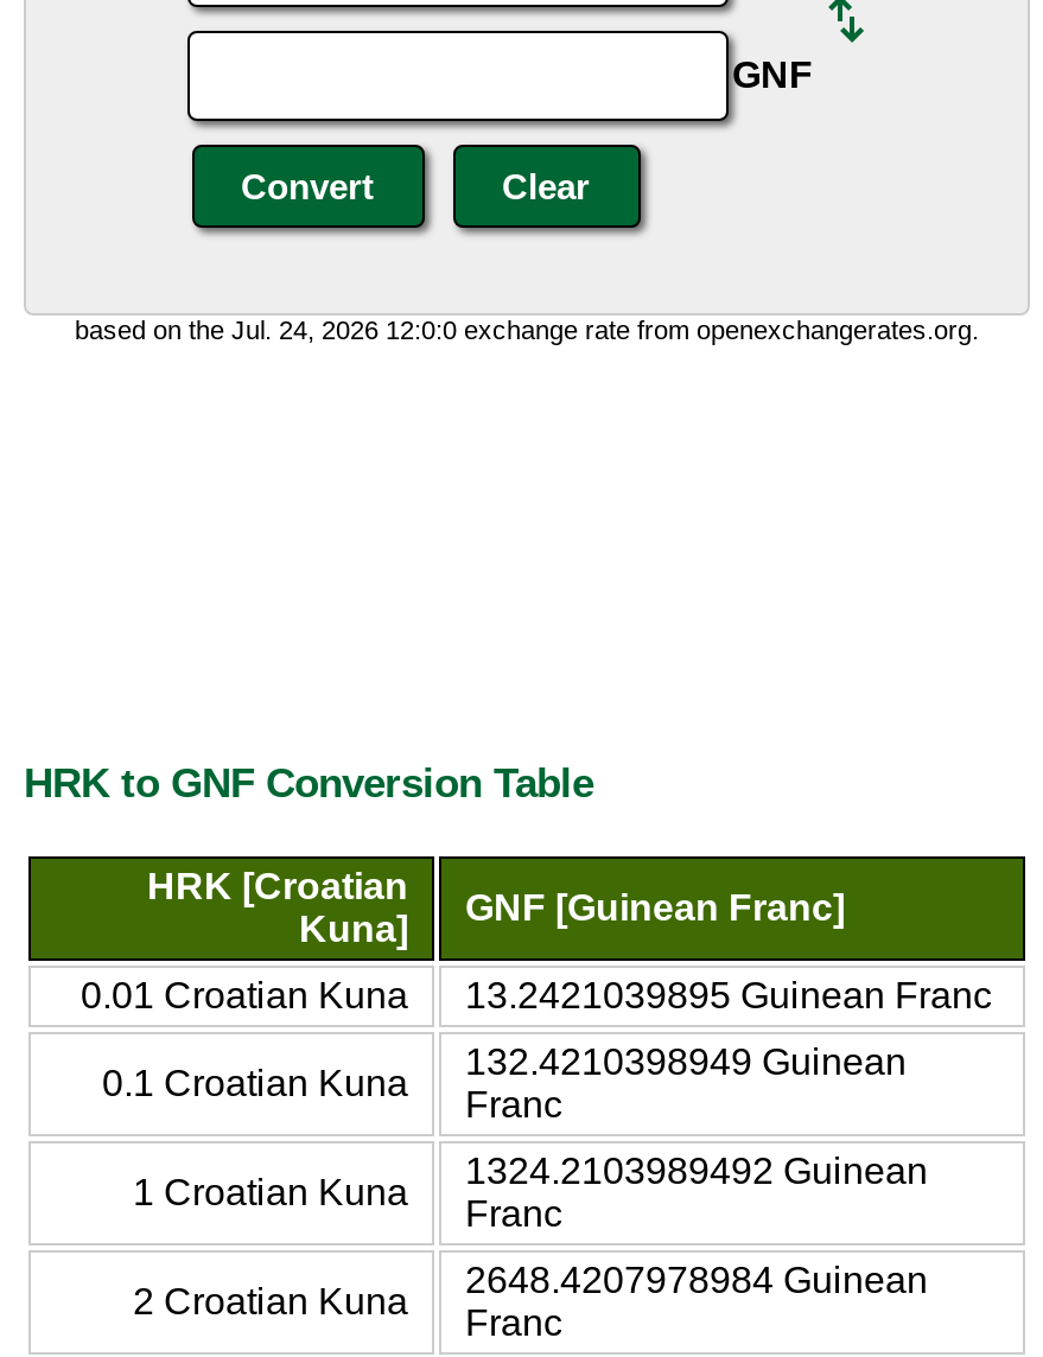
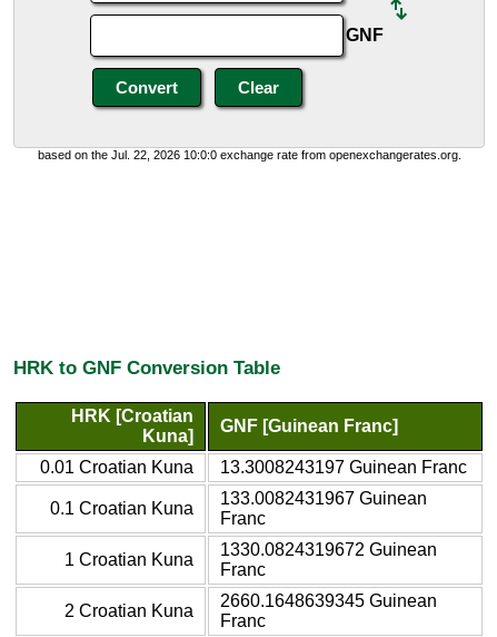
- based on the Jul. 24, 2026 12:0:0 exchange rate from openexchangerates.org.
+ based on the Jul. 22, 2026 10:0:0 exchange rate from openexchangerates.org.

- 13.2421039895 Guinean Franc
+ 13.3008243197 Guinean Franc

- 132.4210398949 Guinean
+ 133.0082431967 Guinean

- 1324.2103989492 Guinean
+ 1330.0824319672 Guinean

- 2648.4207978984 Guinean
+ 2660.1648639345 Guinean
